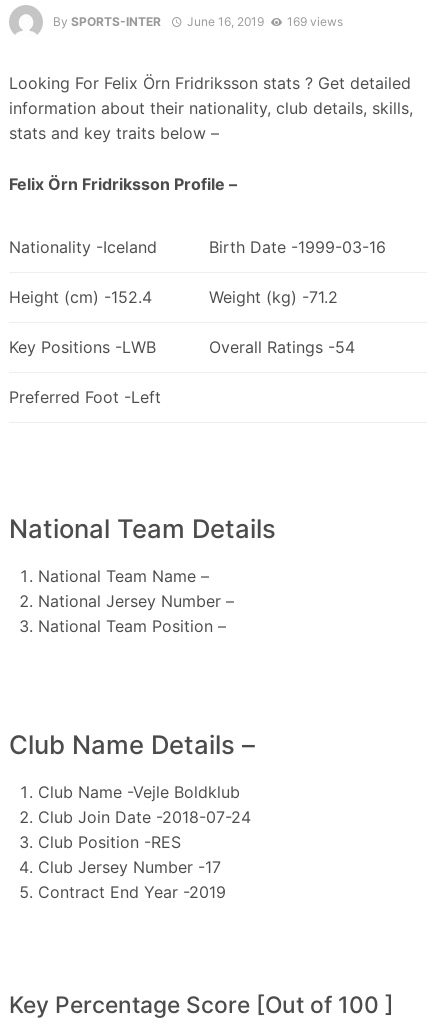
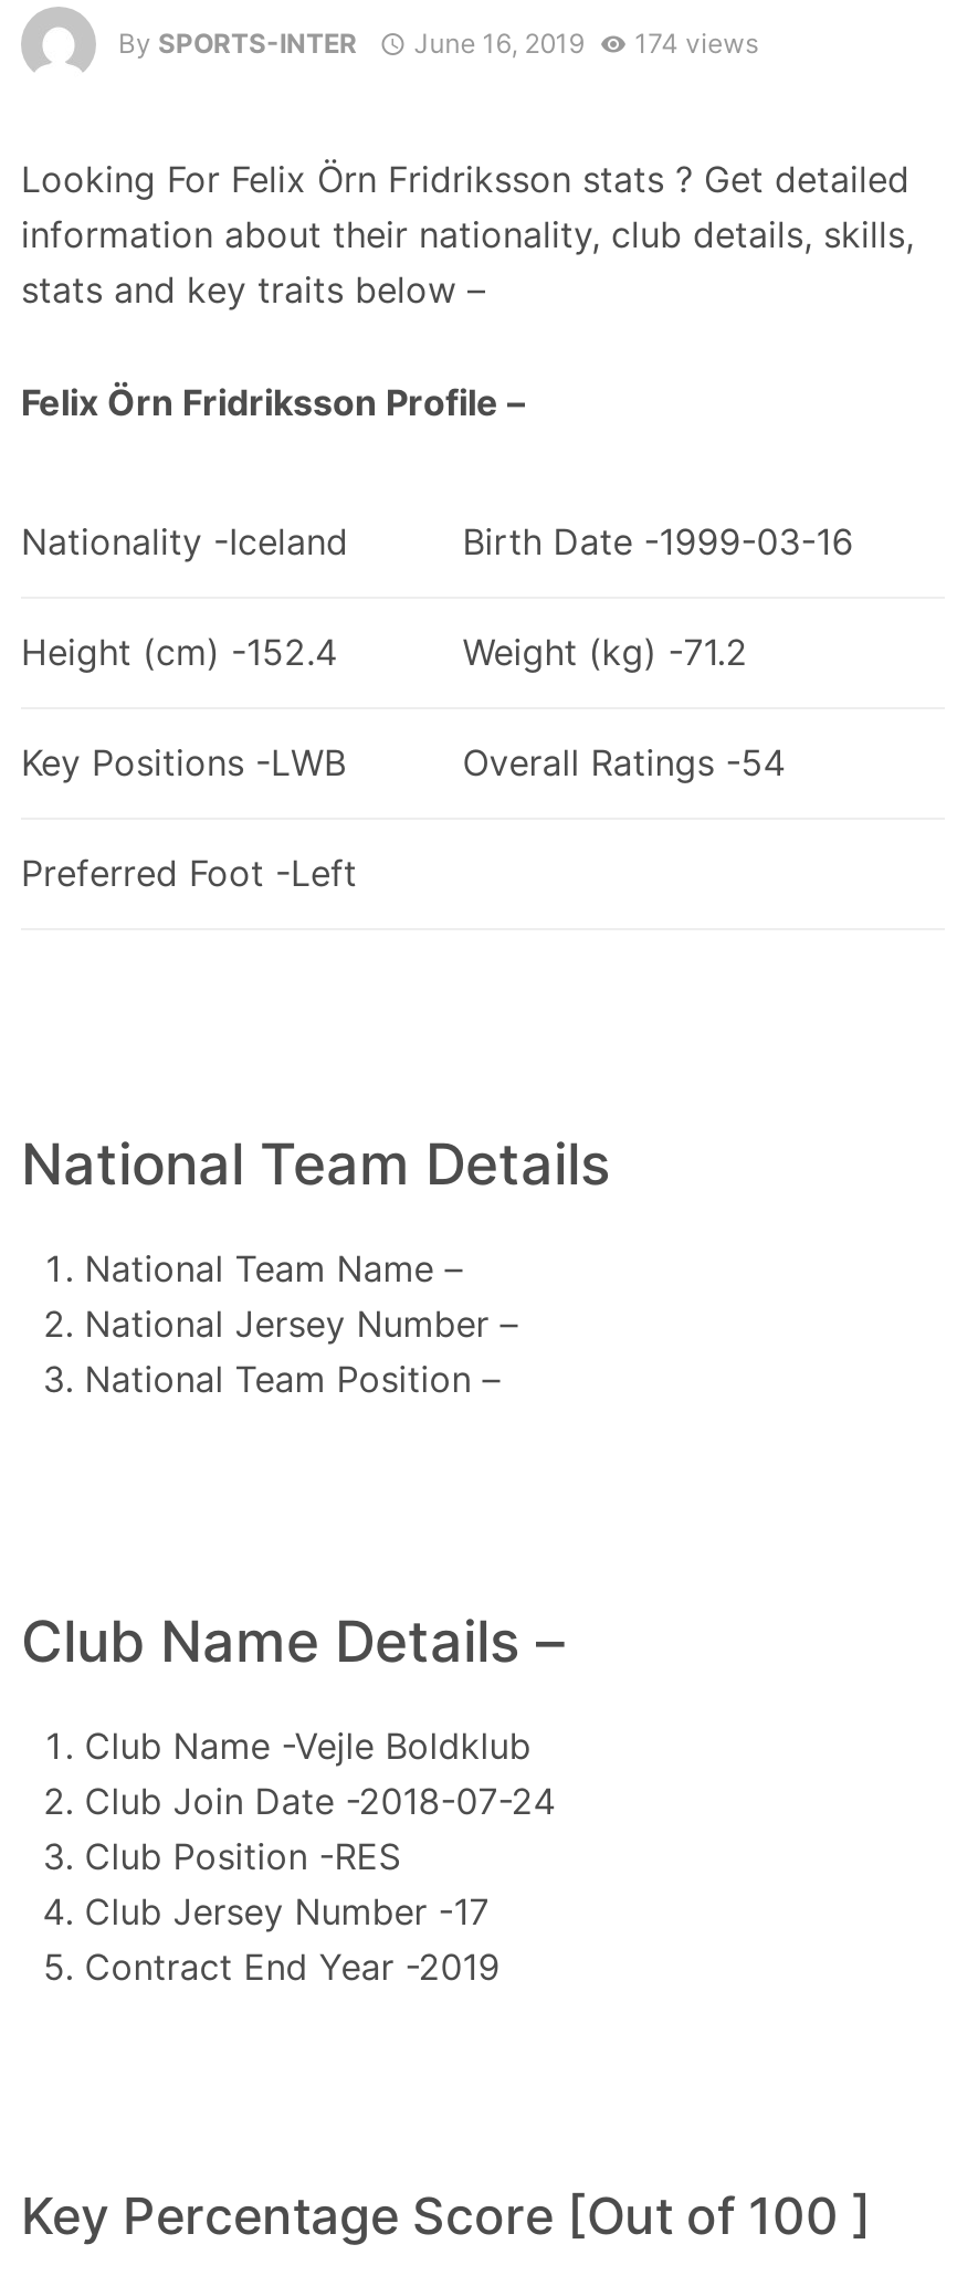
- By SPORTS-INTER June 16, 2019 169 views
+ By SPORTS-INTER June 16, 2019 174 views
